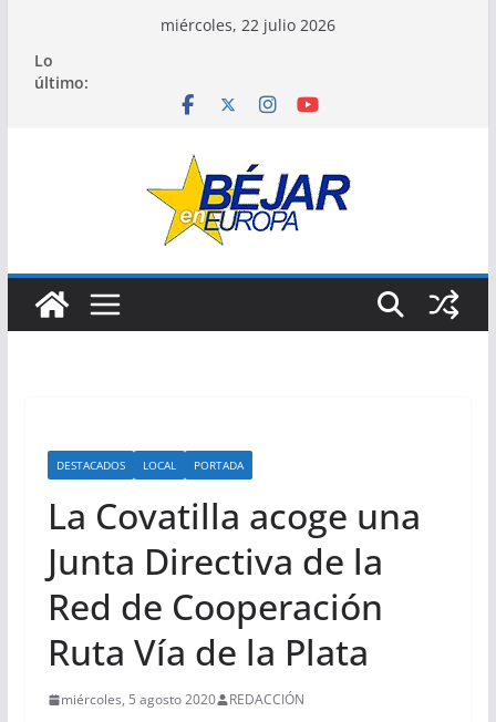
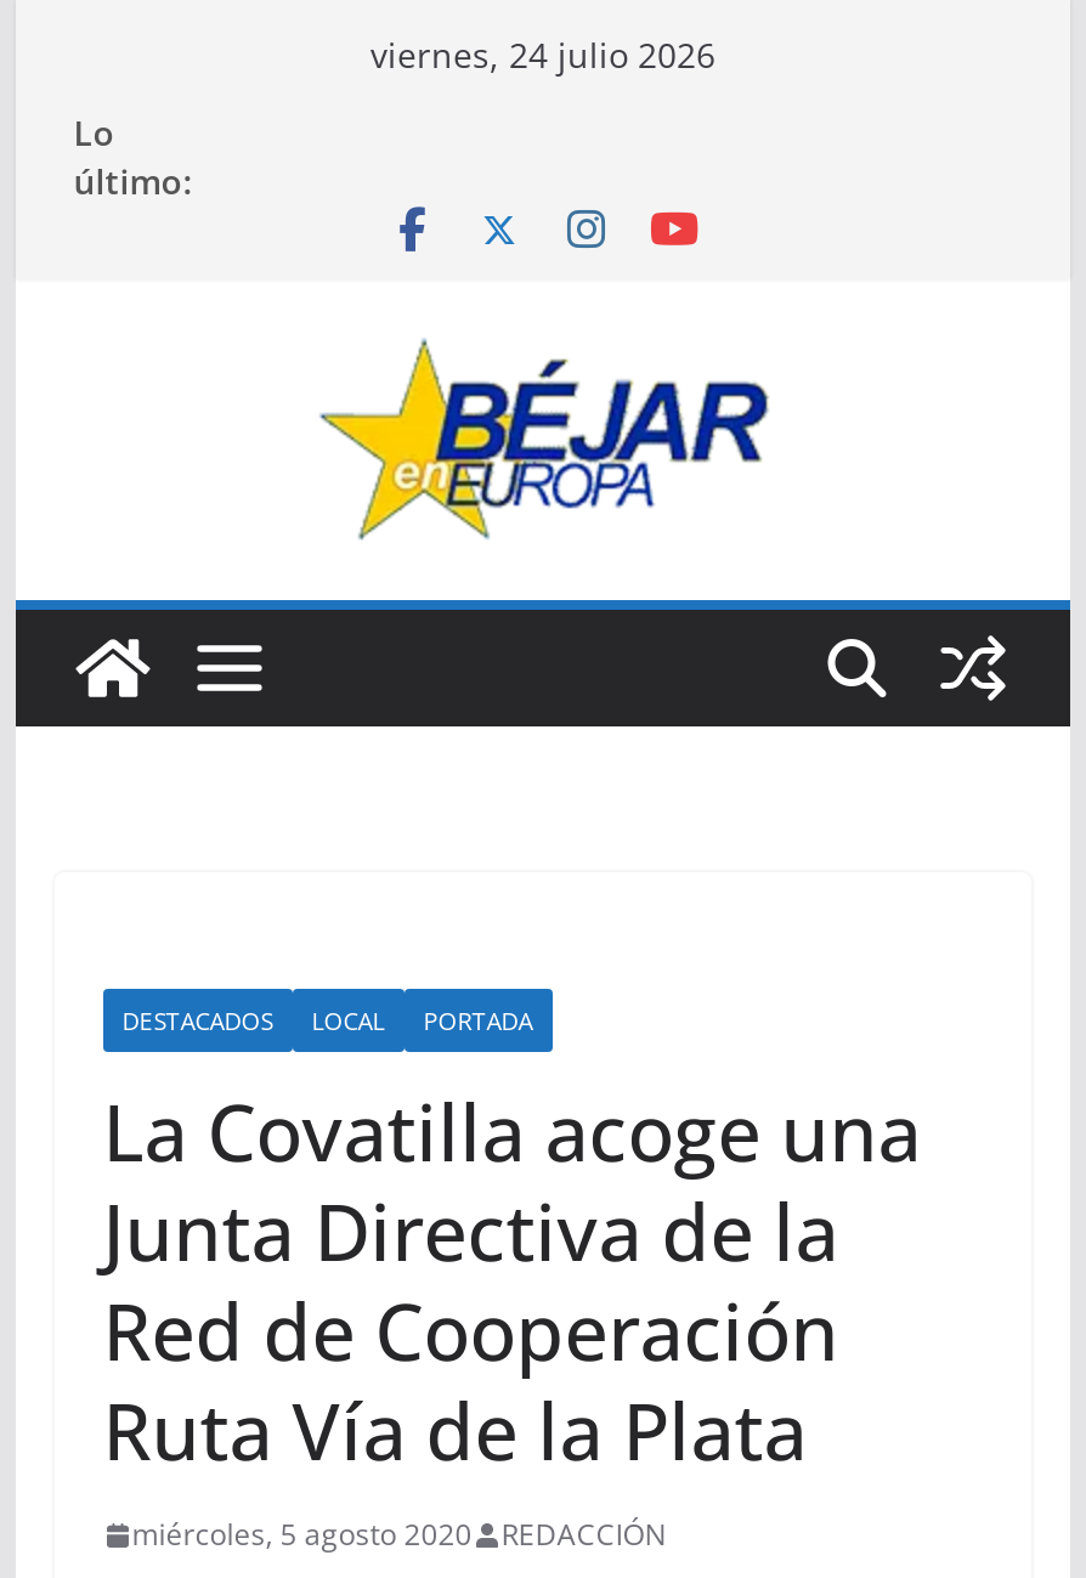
- miércoles, 22 julio 2026
+ viernes, 24 julio 2026
